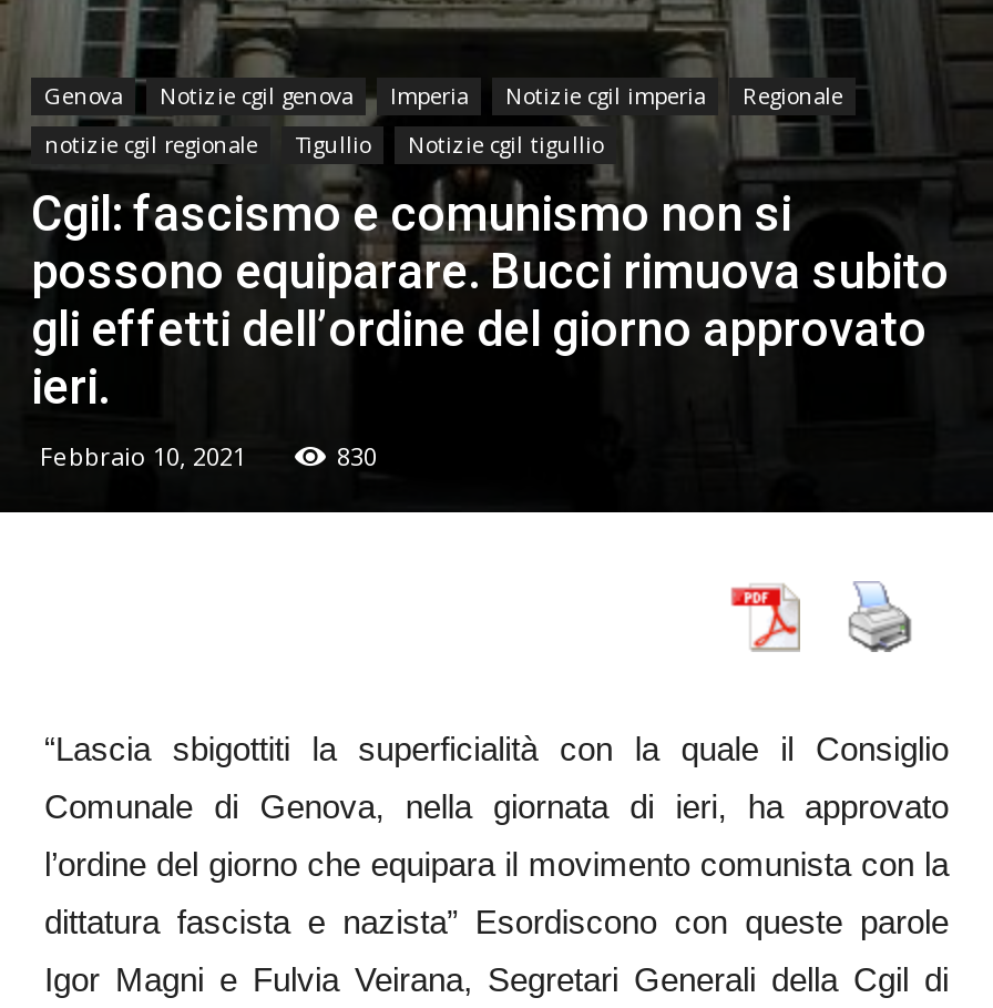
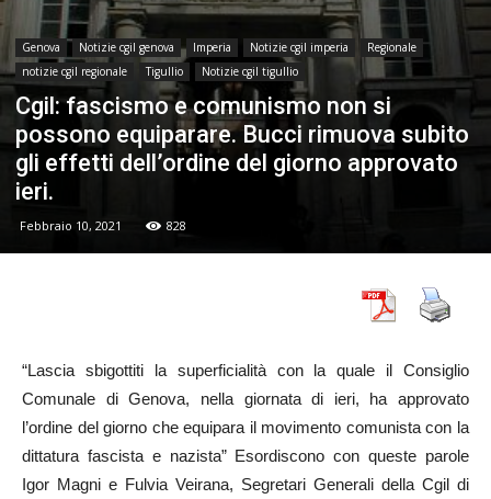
- 830
+ 828
